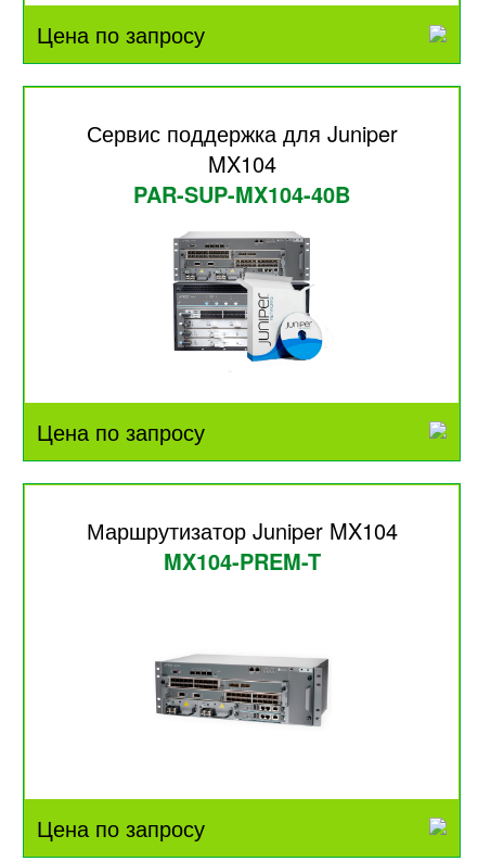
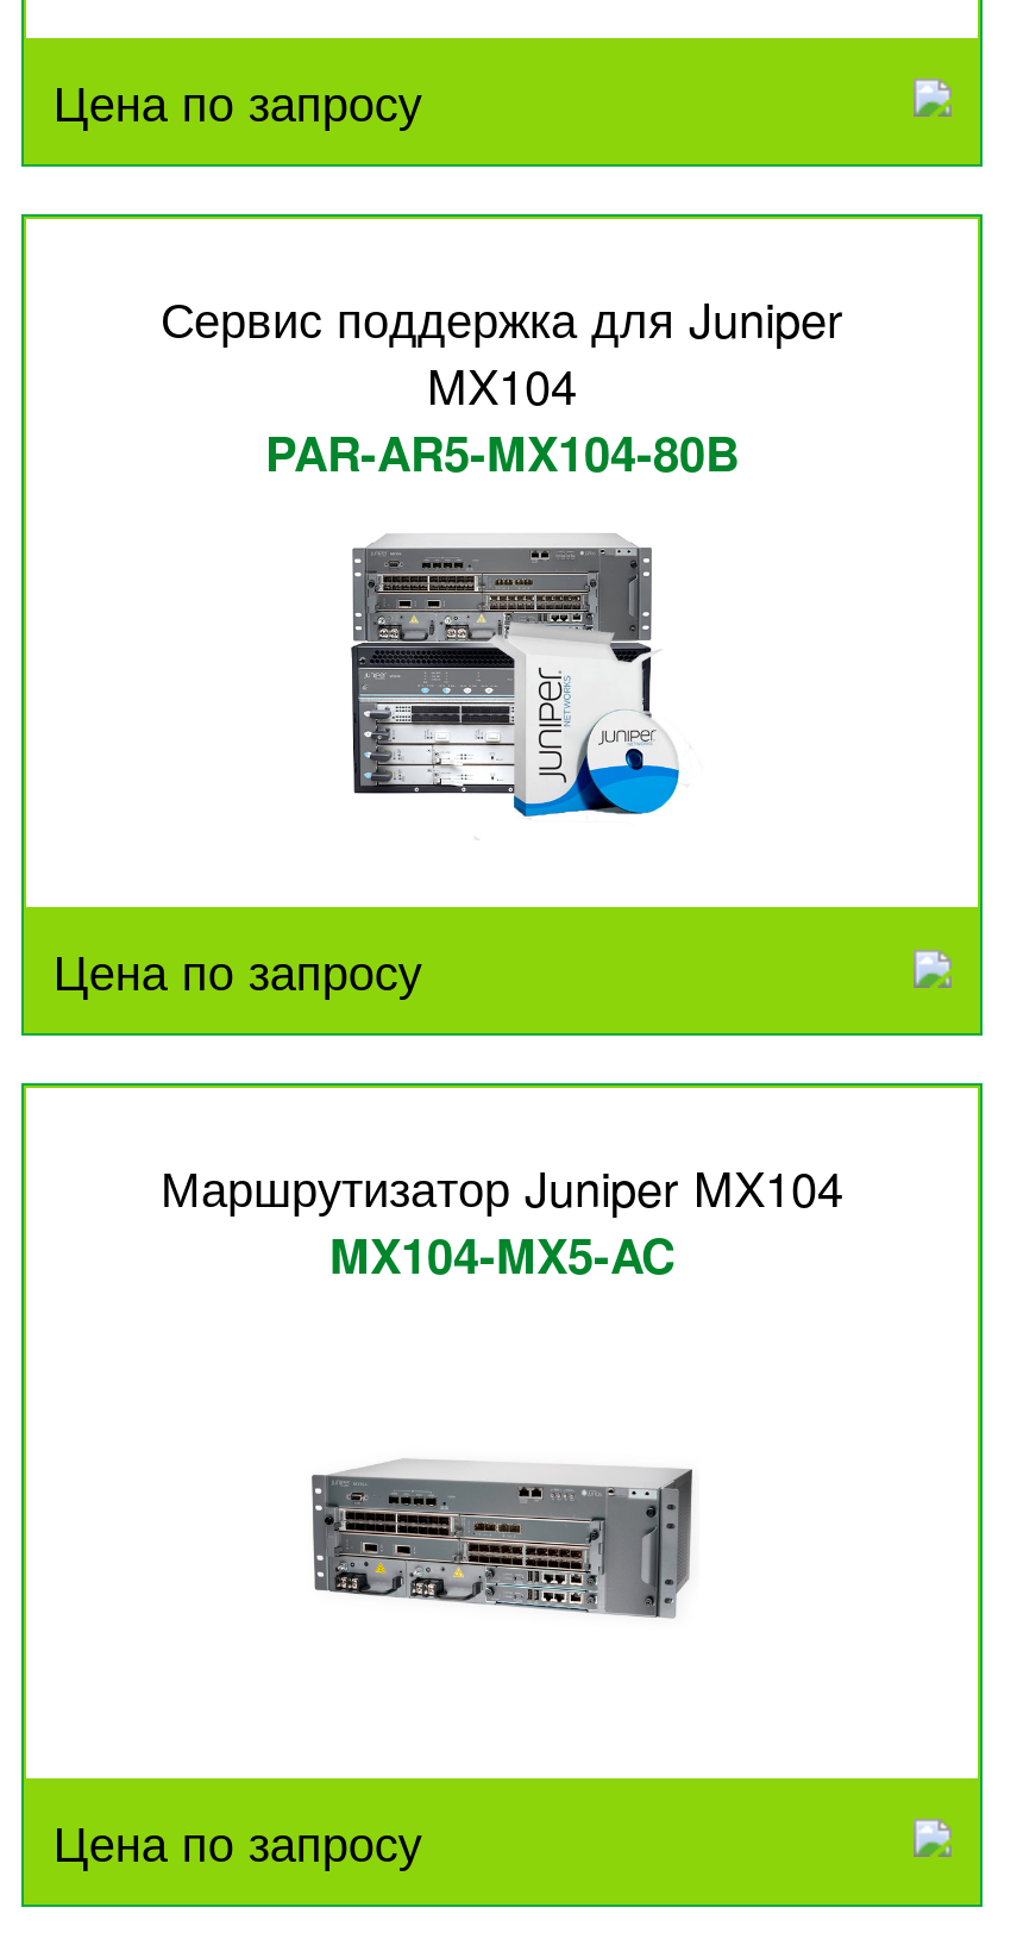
- PAR-SUP-MX104-40B
+ PAR-AR5-MX104-80B

- MX104-PREM-T
+ MX104-MX5-AC
